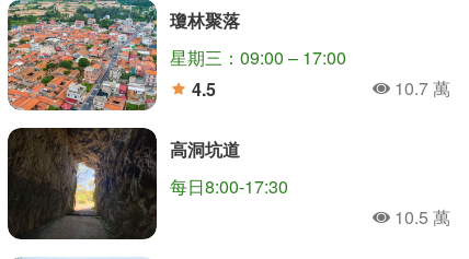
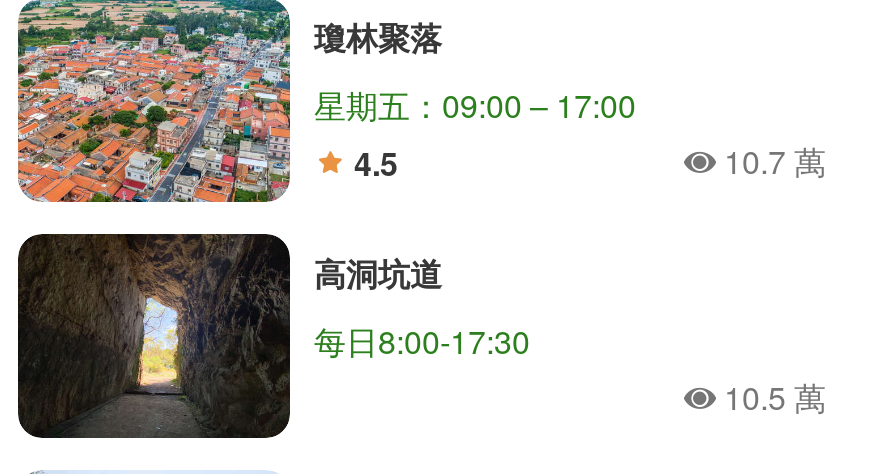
- 星期三：09:00 – 17:00
+ 星期五：09:00 – 17:00
